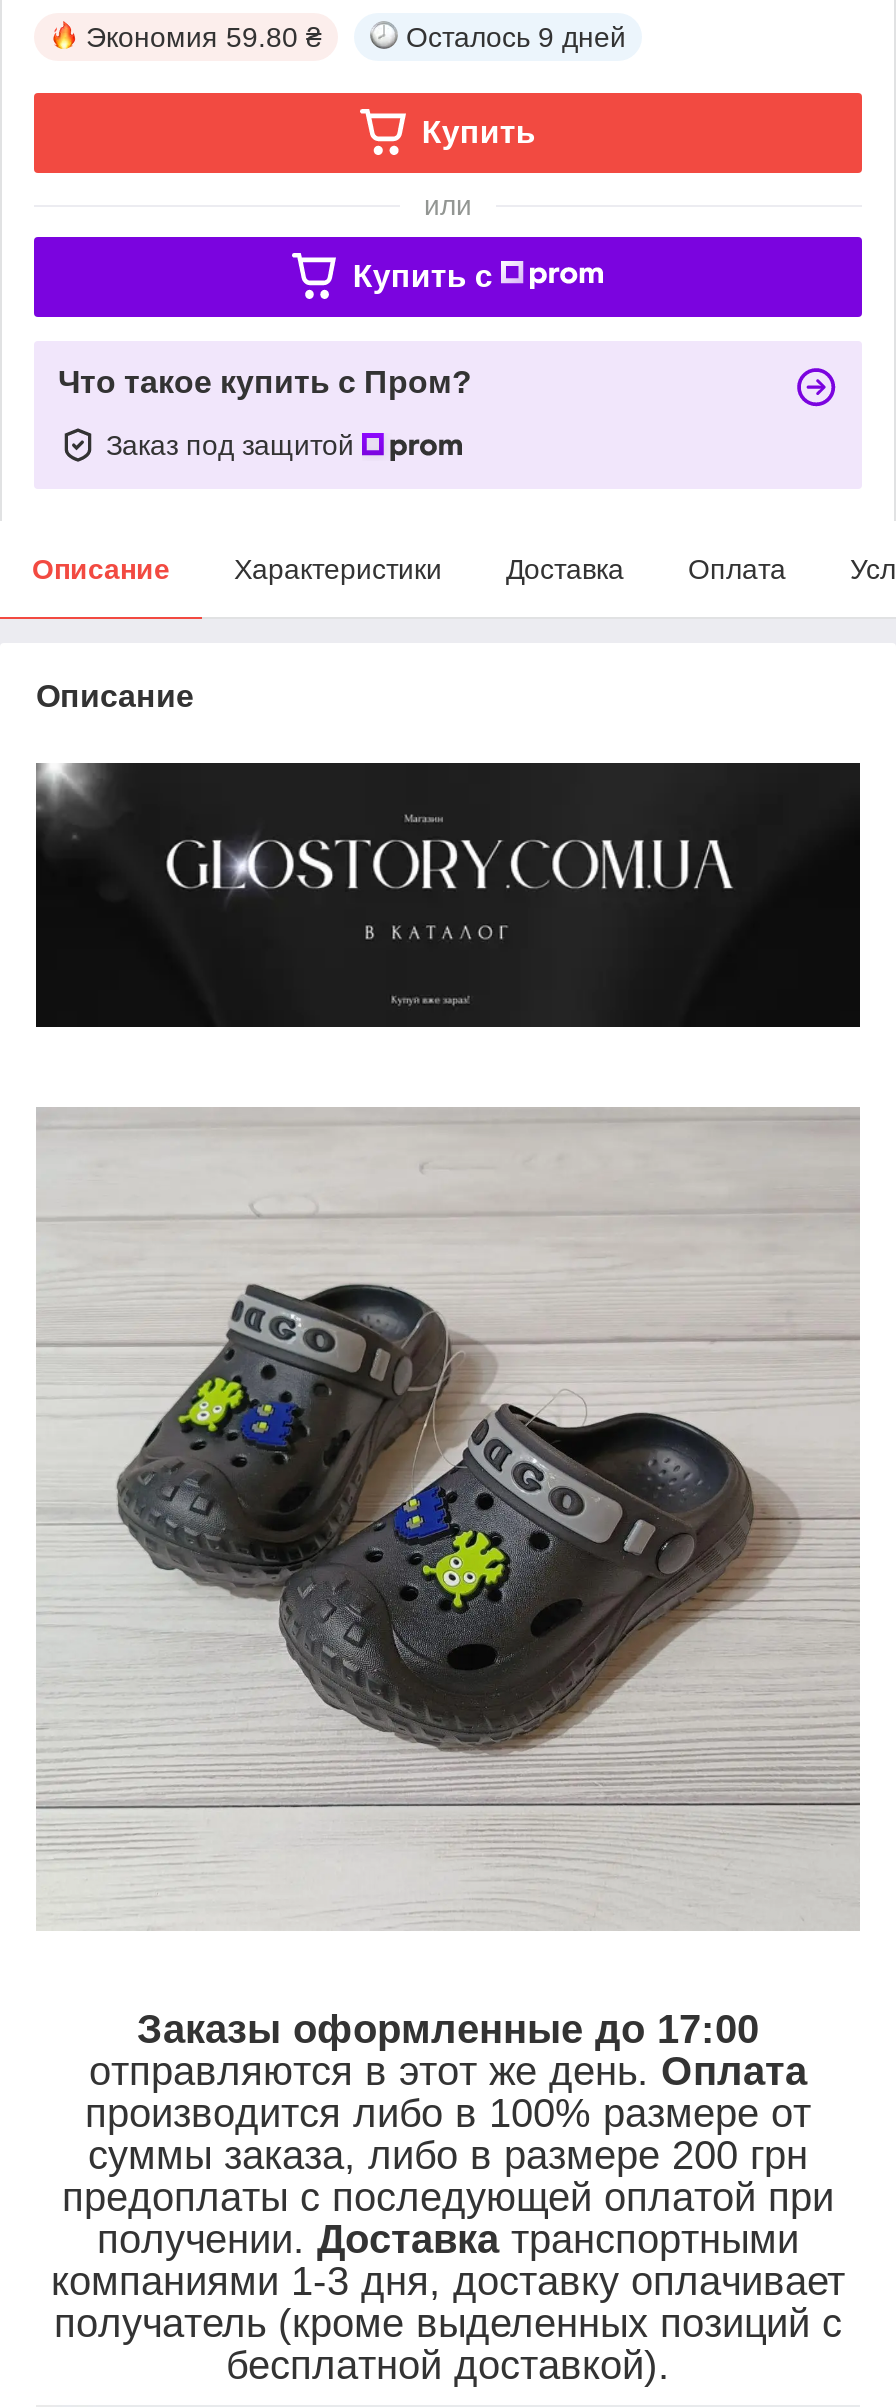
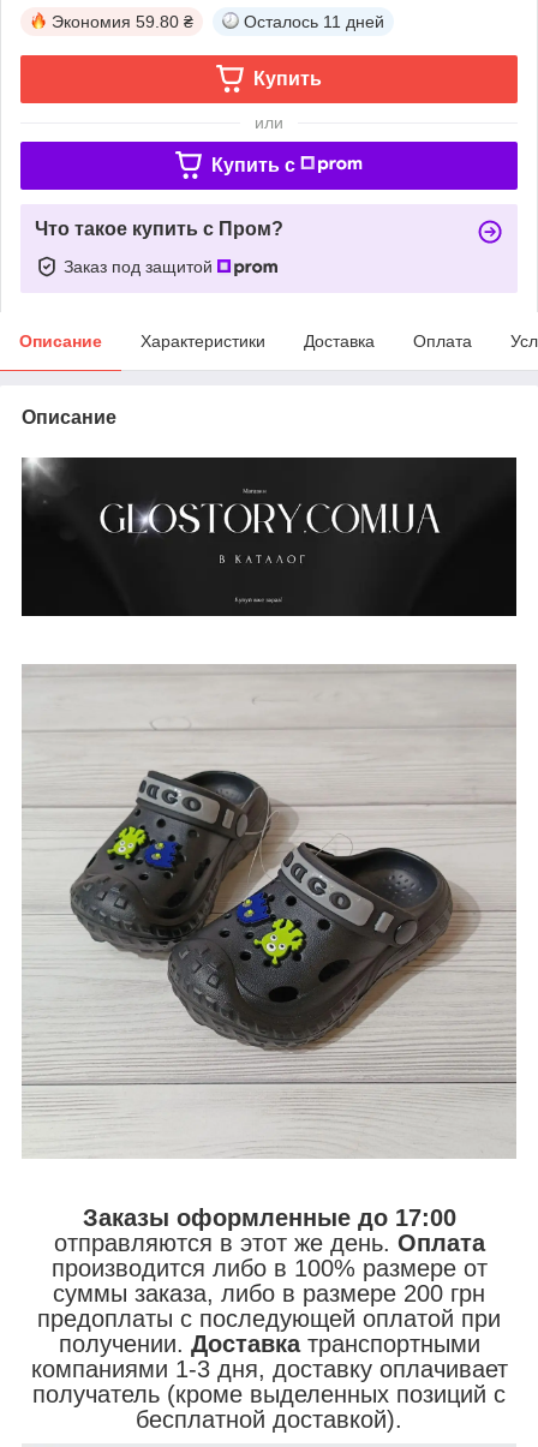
- Осталось 9 дней
+ Осталось 11 дней
